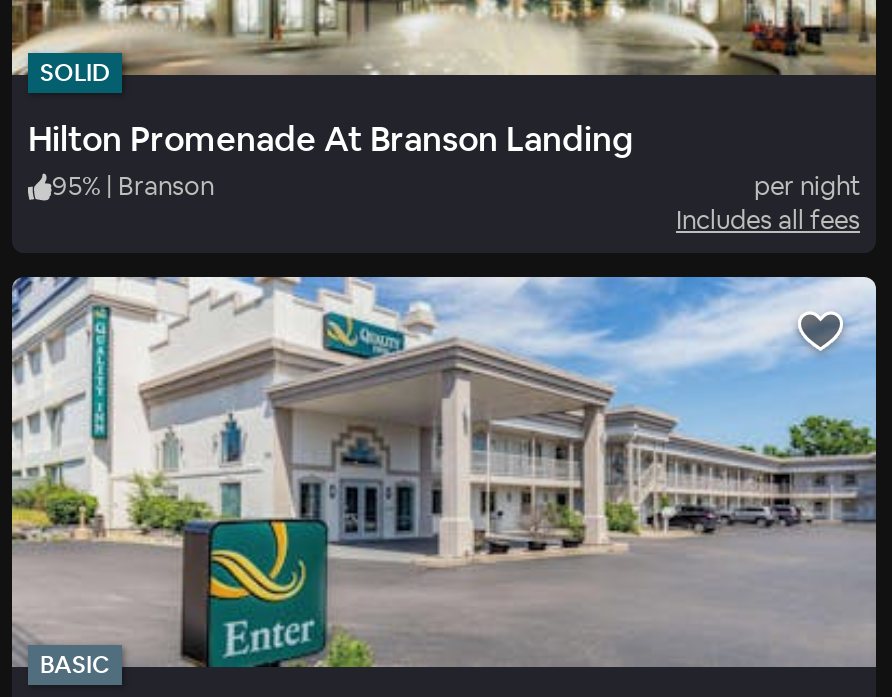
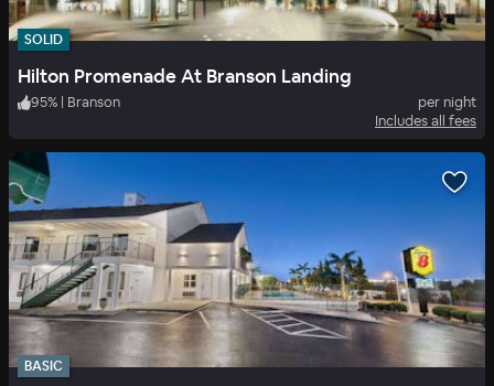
- [image]
+ [image]
